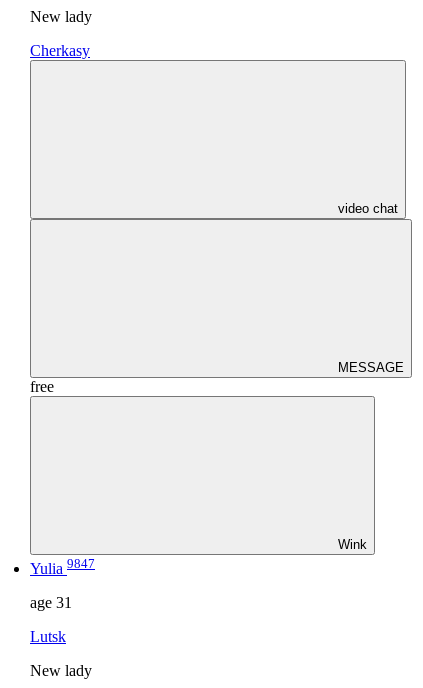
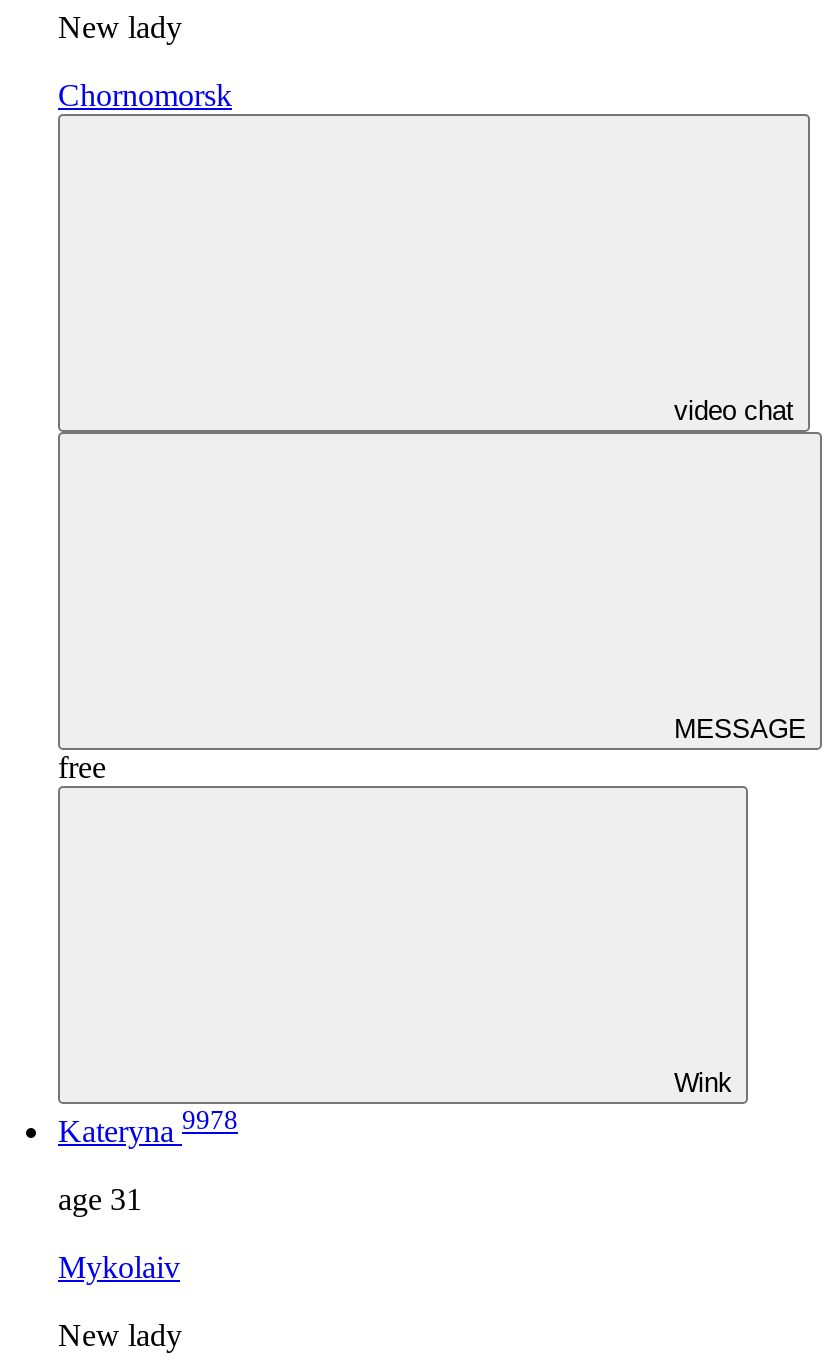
- Cherkasy
+ Chornomorsk

- Yulia 9847
+ Kateryna 9978

- Lutsk
+ Mykolaiv
